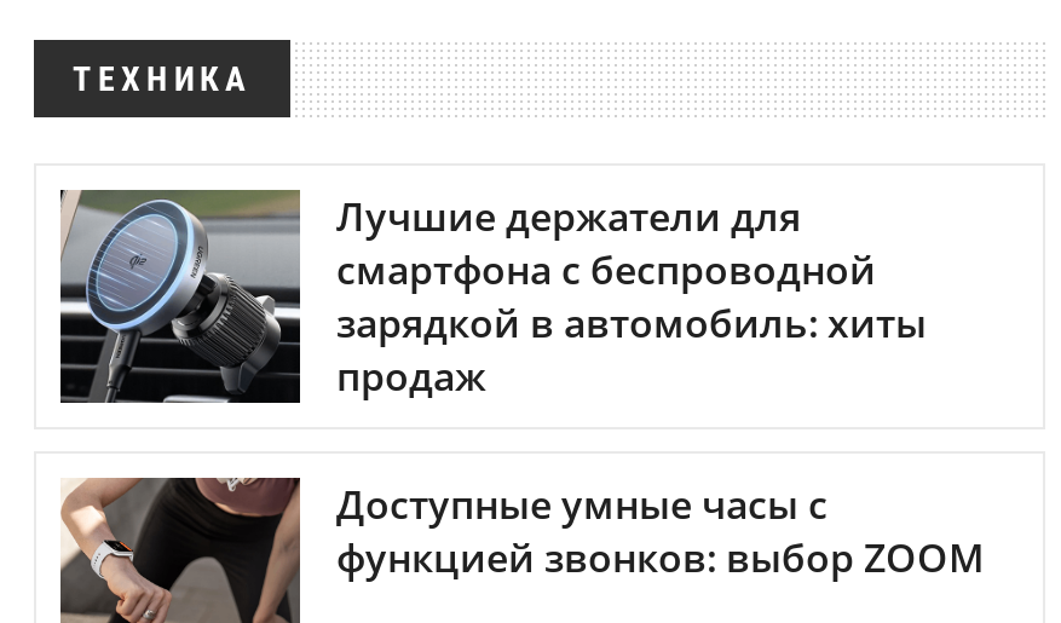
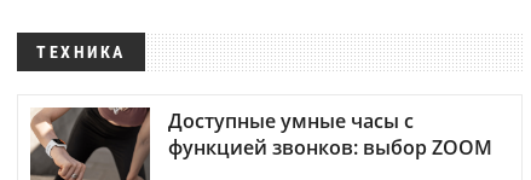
- [image]
- Лучшие держатели для
- смартфона с беспроводной
- зарядкой в автомобиль: хиты
- продаж
